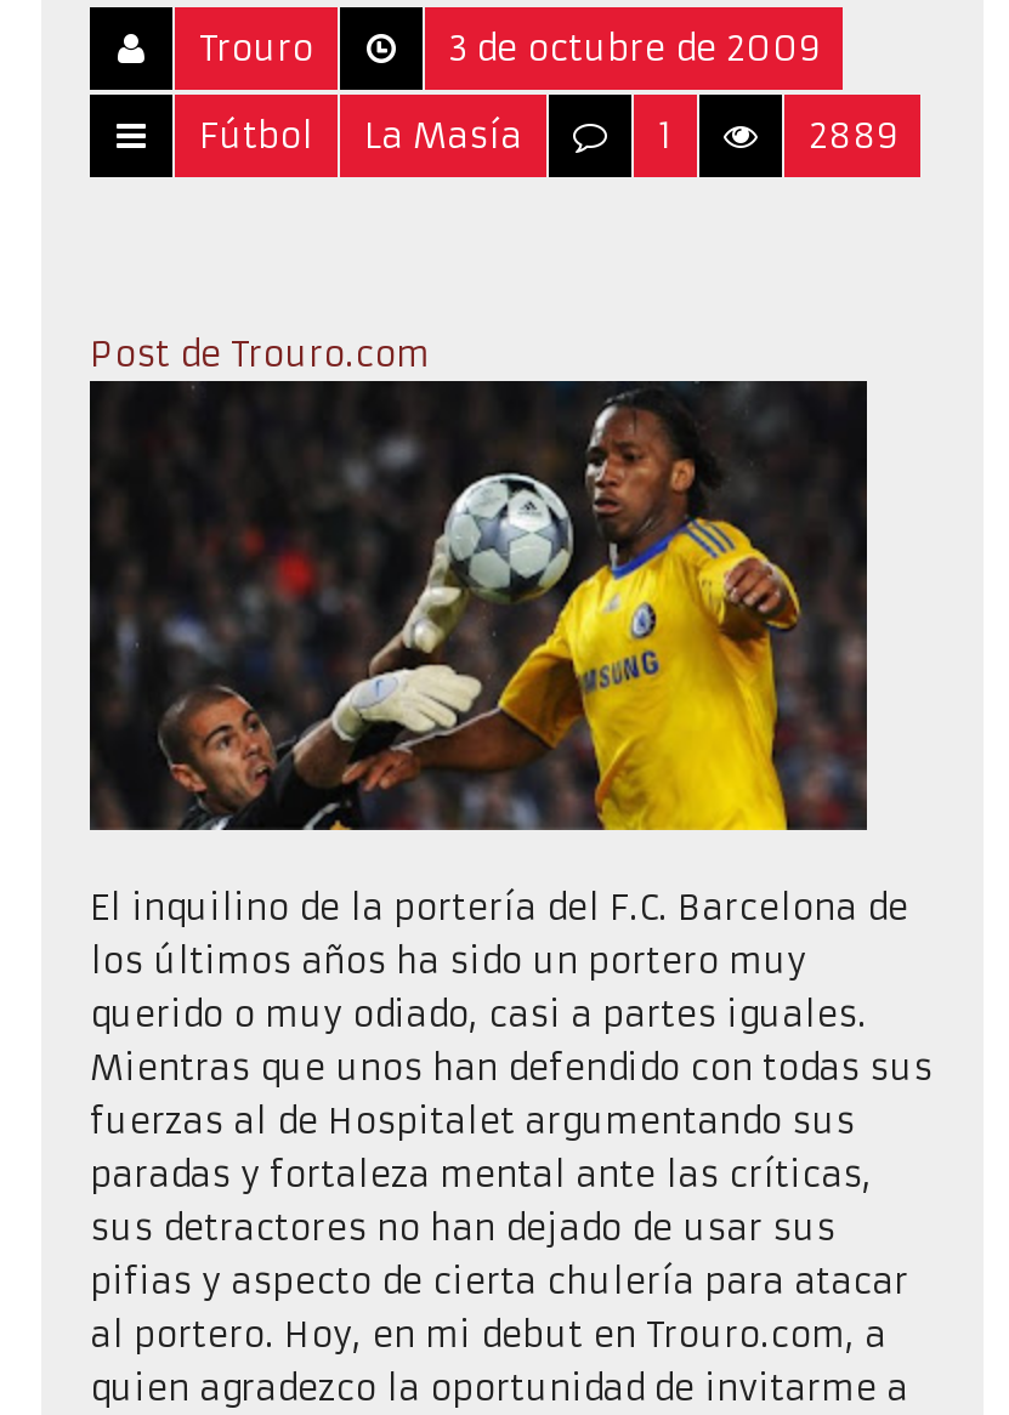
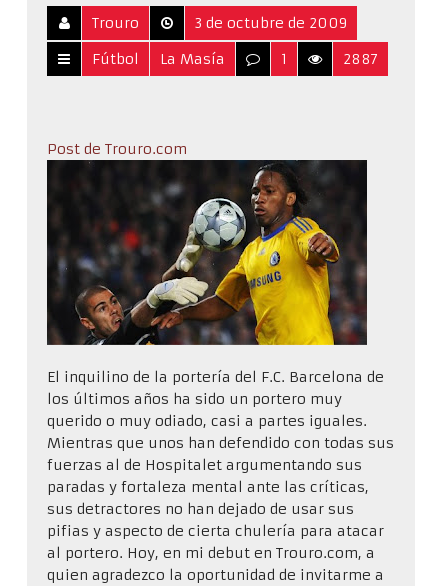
- 2889
+ 2887
